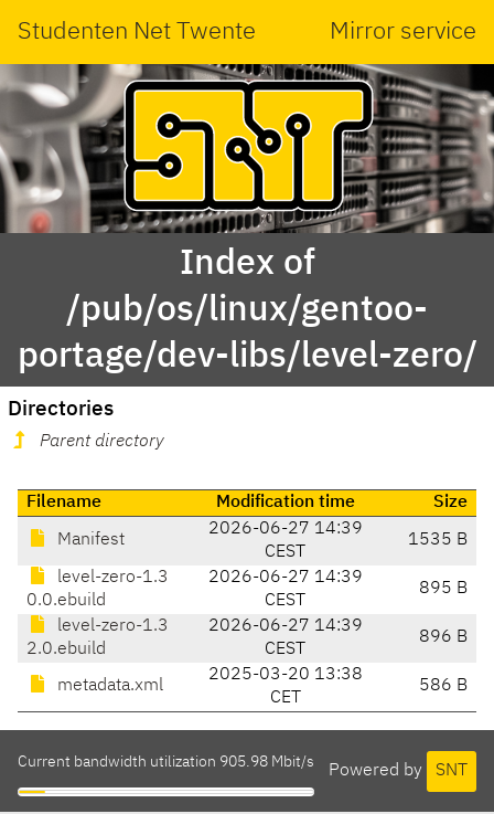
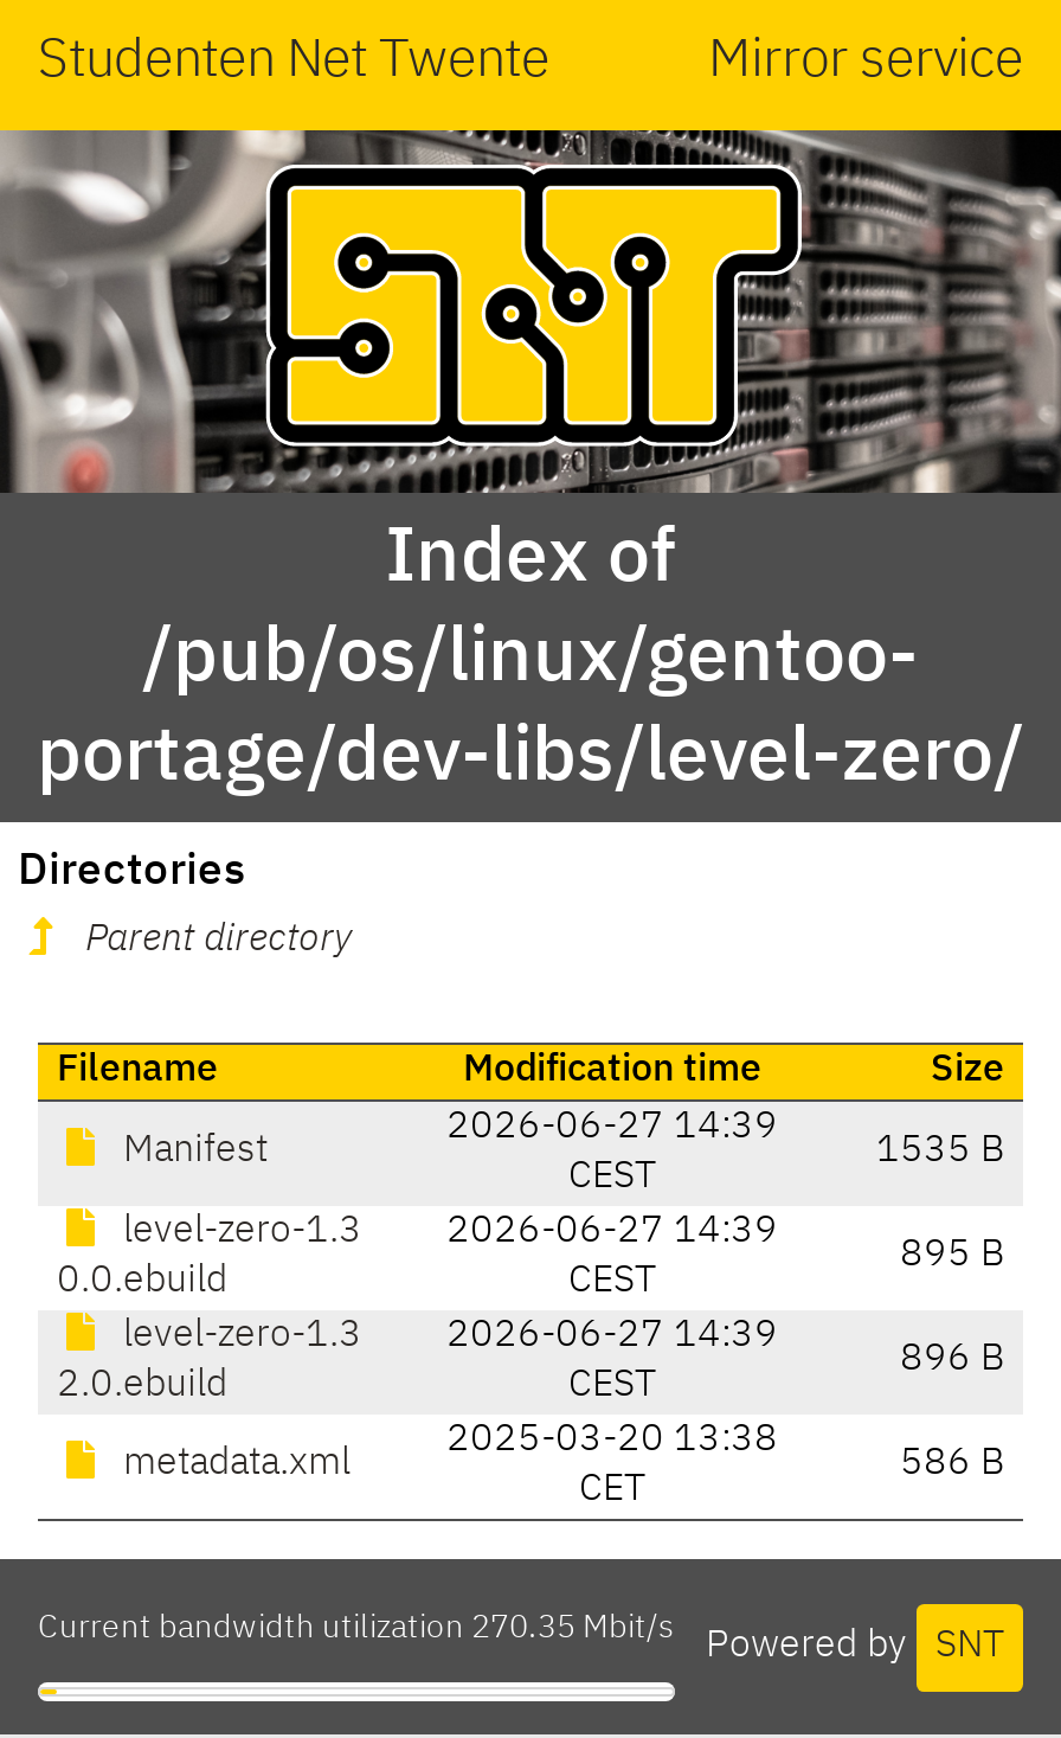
- Current bandwidth utilization 905.98 Mbit/s
+ Current bandwidth utilization 270.35 Mbit/s
